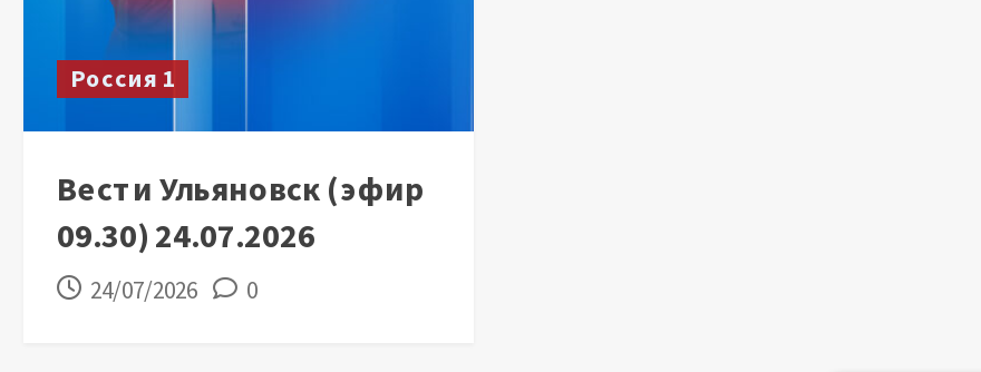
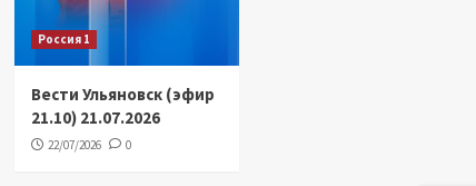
- 09.30) 24.07.2026
+ 21.10) 21.07.2026

- 24/07/2026 0
+ 22/07/2026 0
